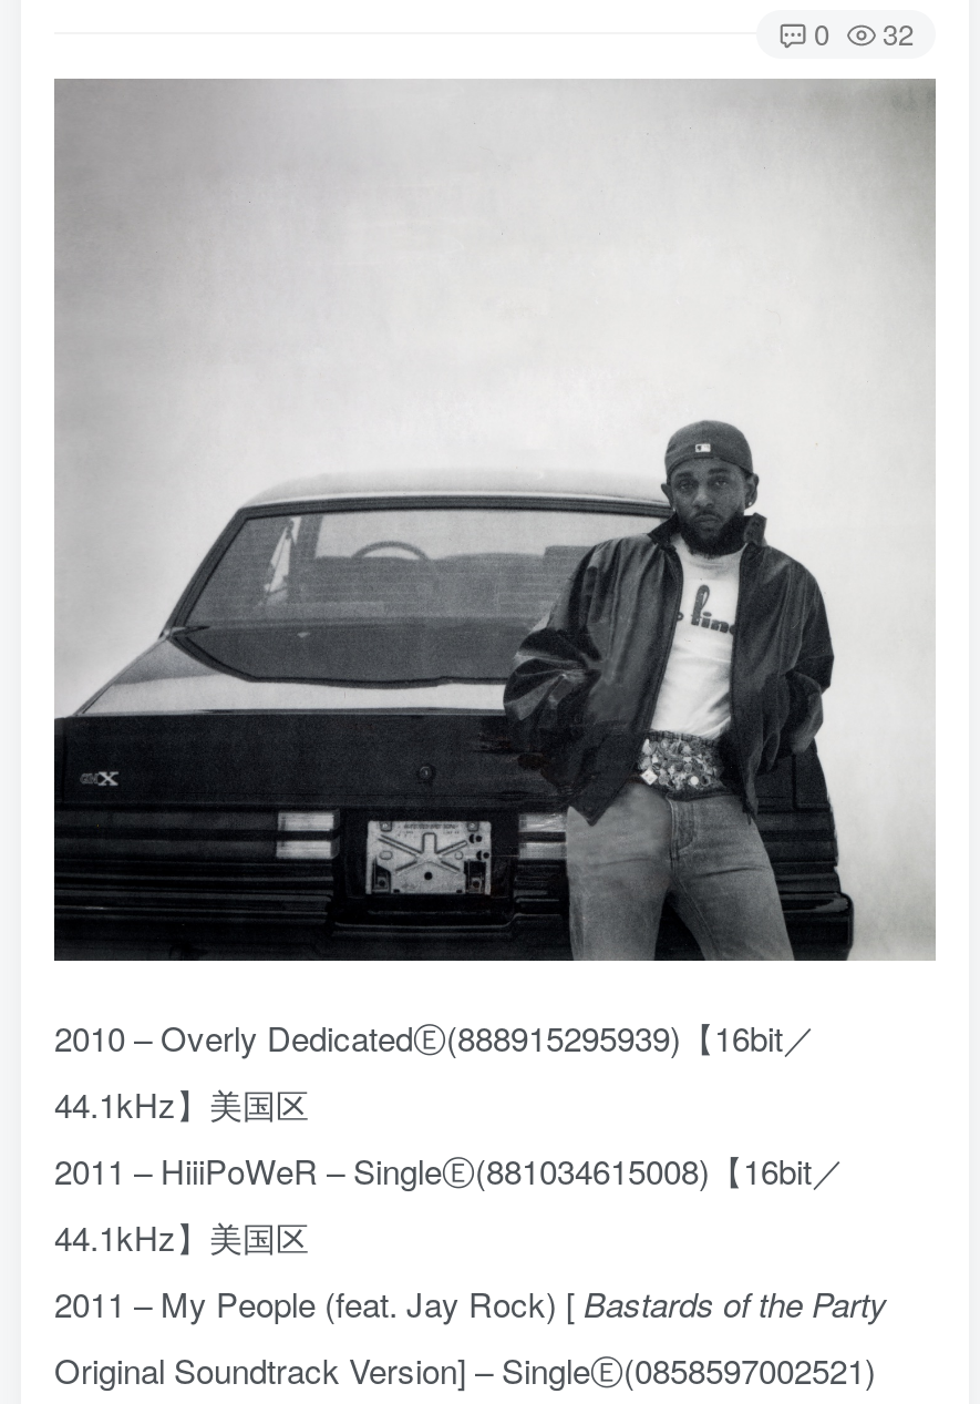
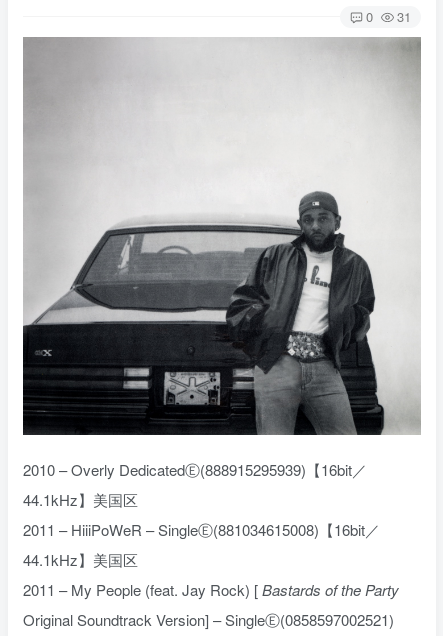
- 0 32
+ 0 31
